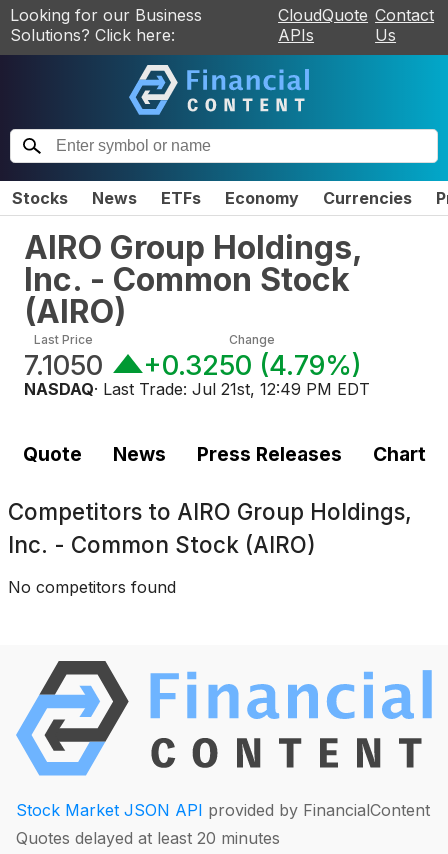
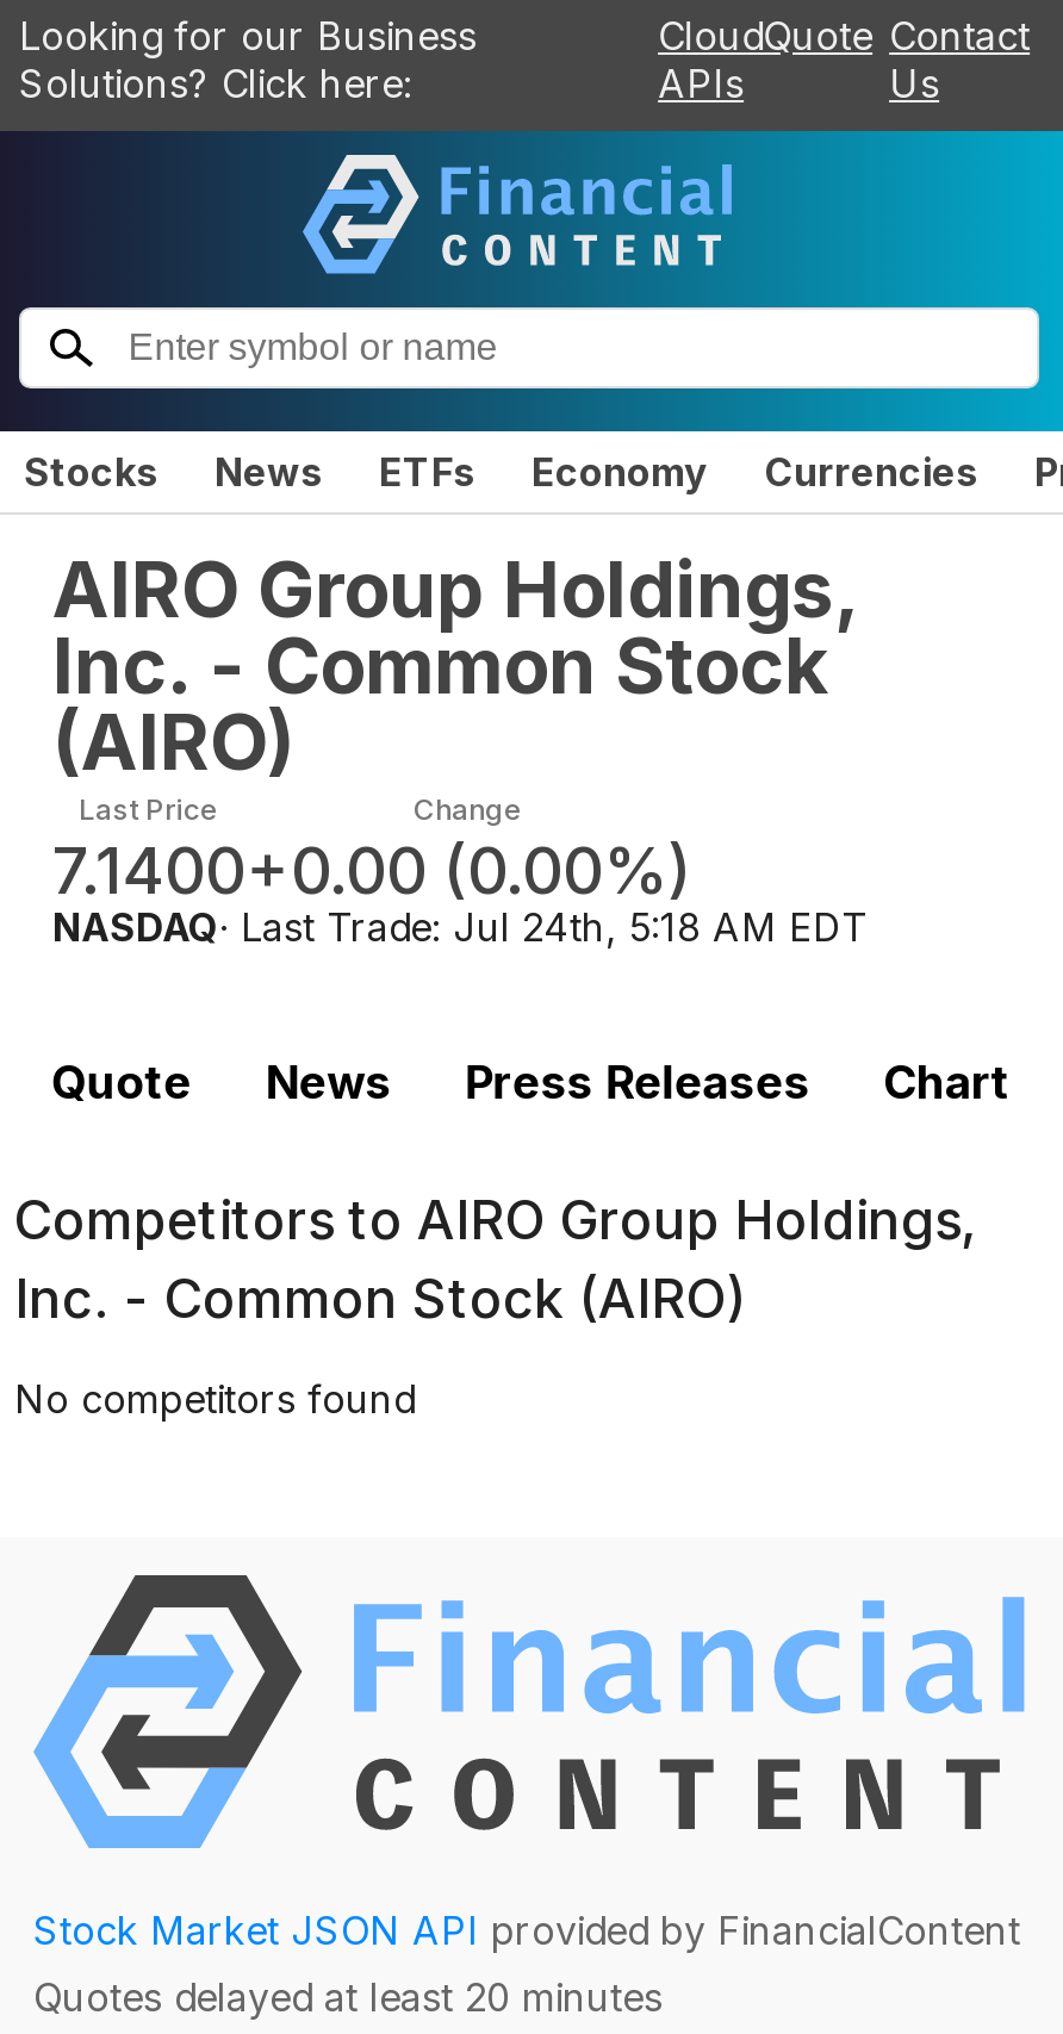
- 7.1050
+ 7.1400

- +0.3250 (4.79%)
+ +0.00 (0.00%)

- NASDAQ · Last Trade: Jul 21st, 12:49 PM EDT
+ NASDAQ · Last Trade: Jul 24th, 5:18 AM EDT
